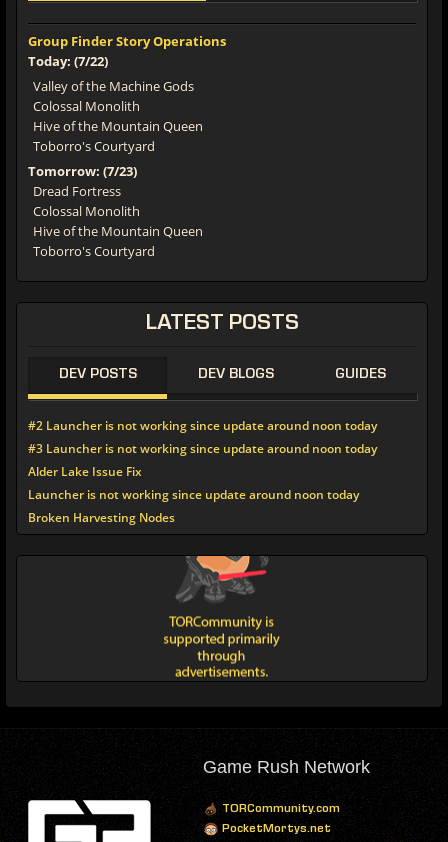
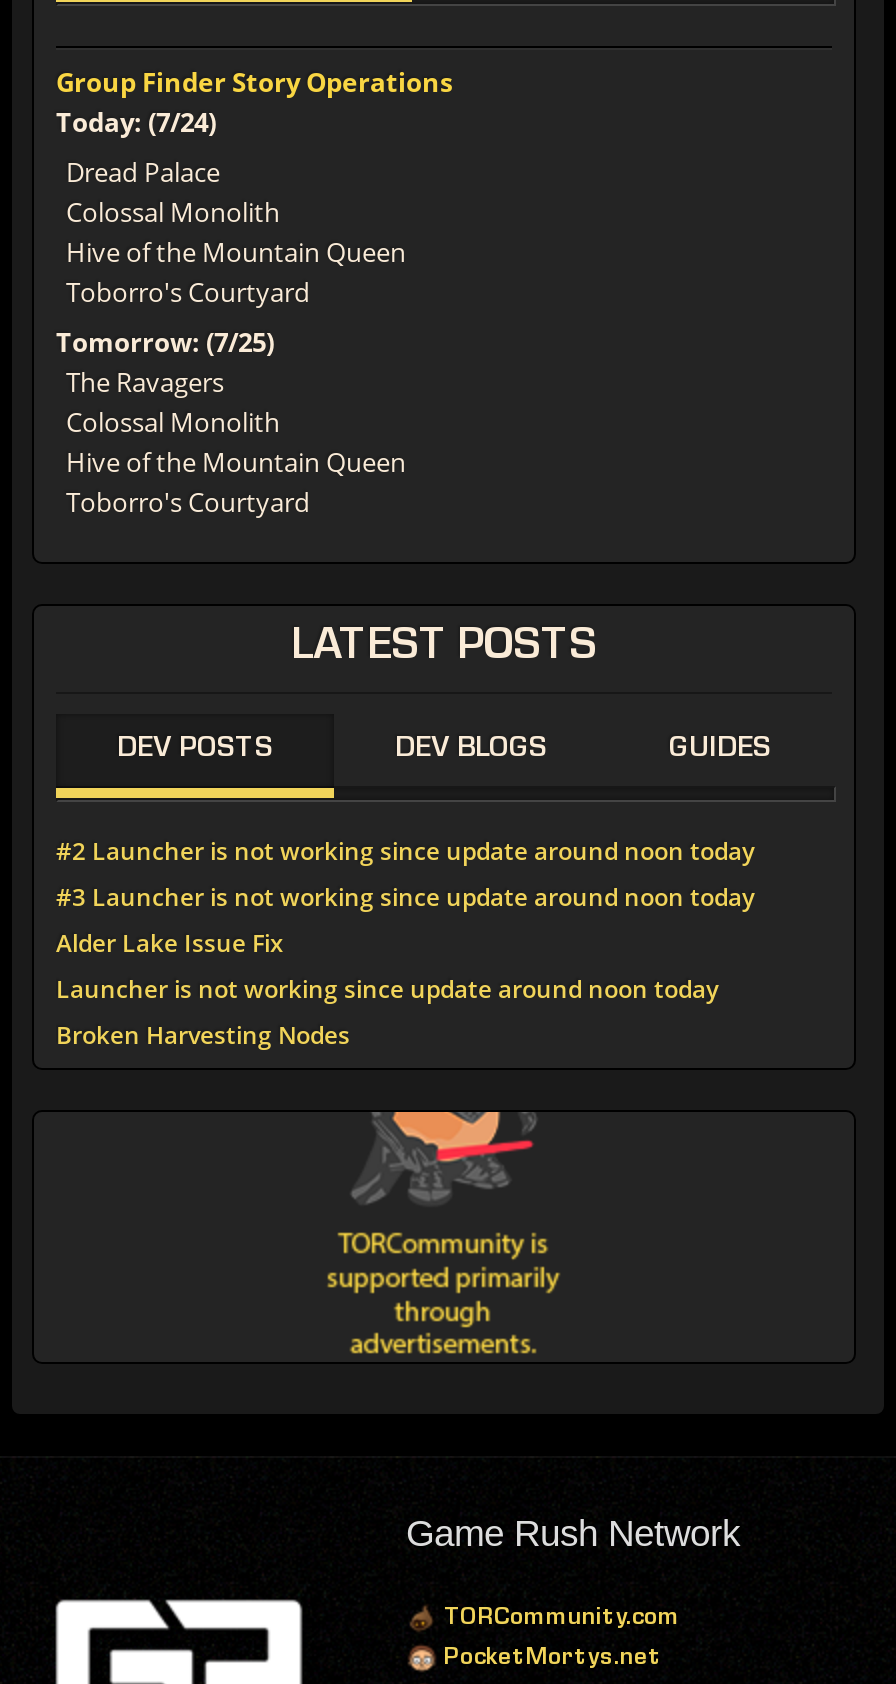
- Today: (7/22)
- Valley of the Machine Gods
+ Today: (7/24)
+ Dread Palace

- Tomorrow: (7/23)
- Dread Fortress
+ Tomorrow: (7/25)
+ The Ravagers
